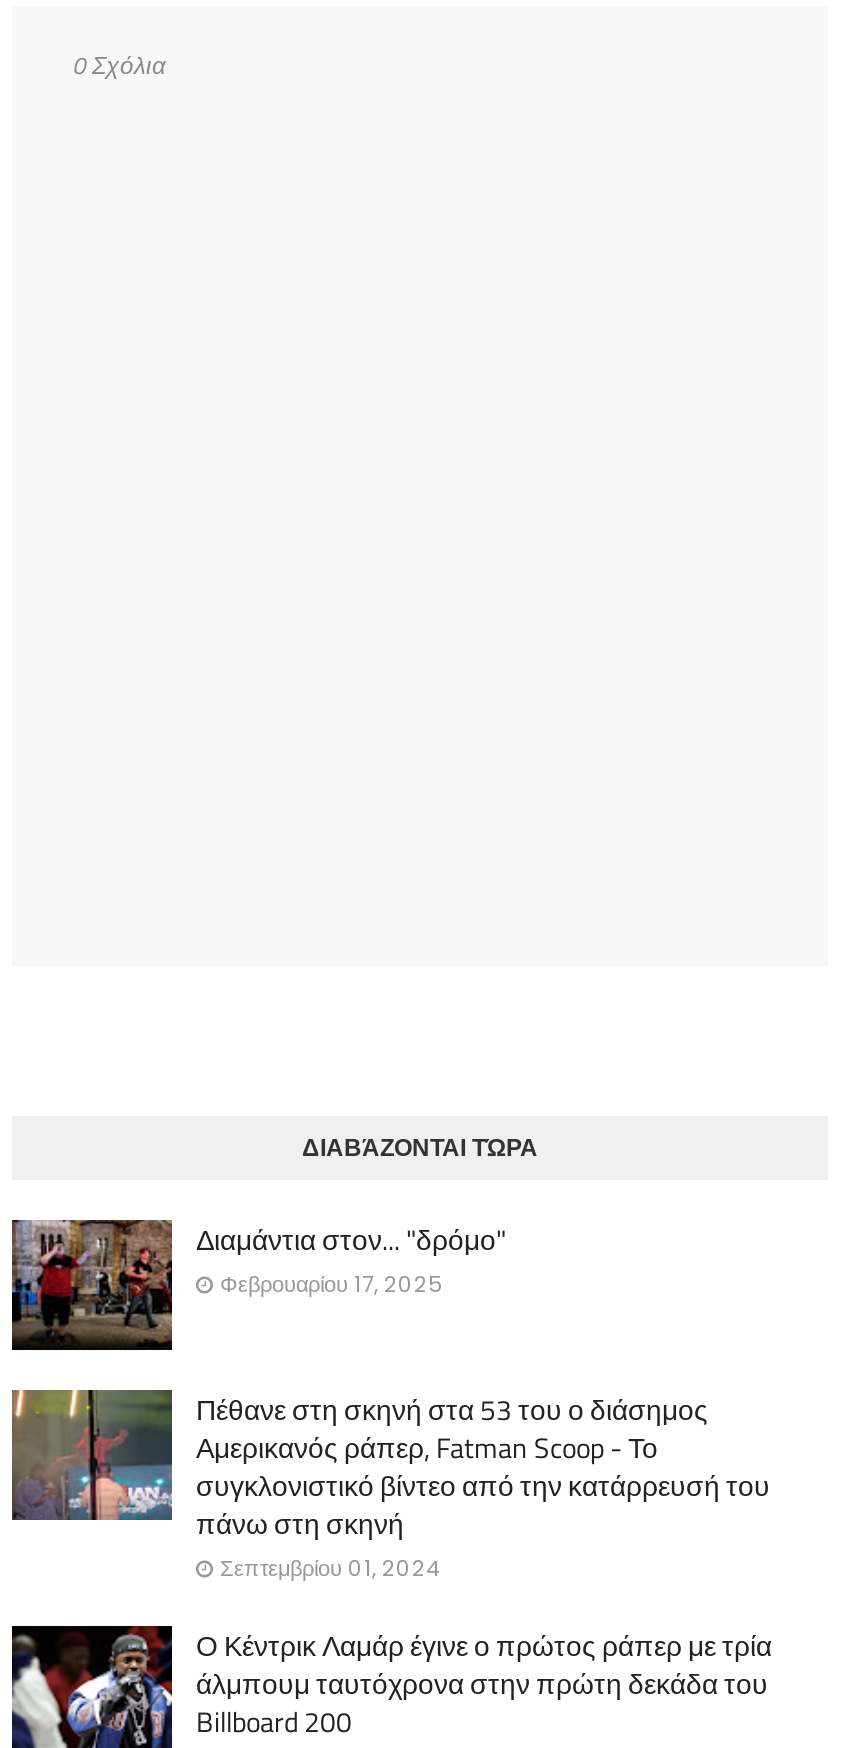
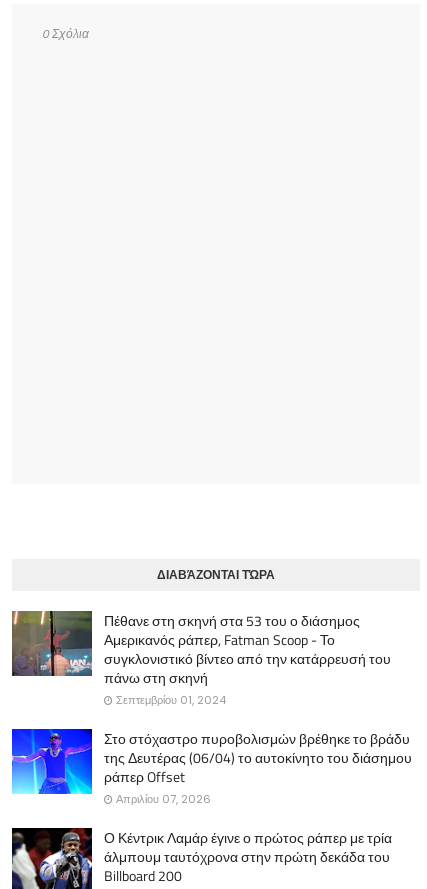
- [image]
- Διαμάντια στον... "δρόμο"
- Φεβρουαρίου 17, 2025

moved up: [image] | Πέθανε στη σκηνή στα 53 του ο διάσημος | συγκλονιστικό βίντεο από την κατάρρευσή του | πάνω στη σκηνή | Σεπτεμβρίου 01, 2024

+ [image]
+ Στο στόχαστρο πυροβολισμών βρέθηκε το βράδυ
+ της Δευτέρας (06/04) το αυτοκίνητο του διάσημου
+ ράπερ Offset
+ Απριλίου 07, 2026
